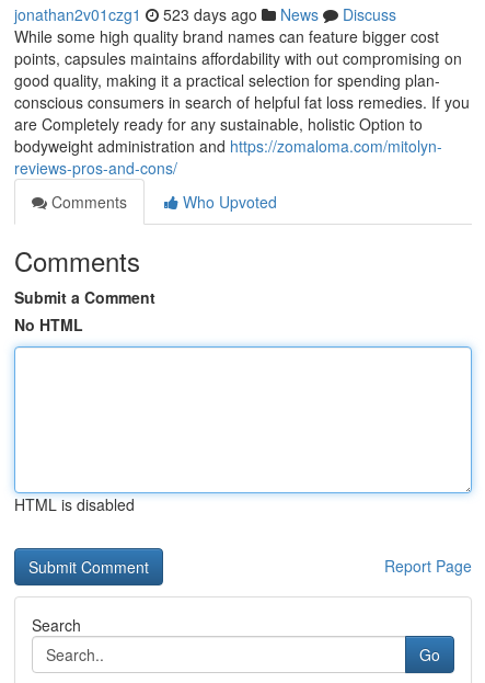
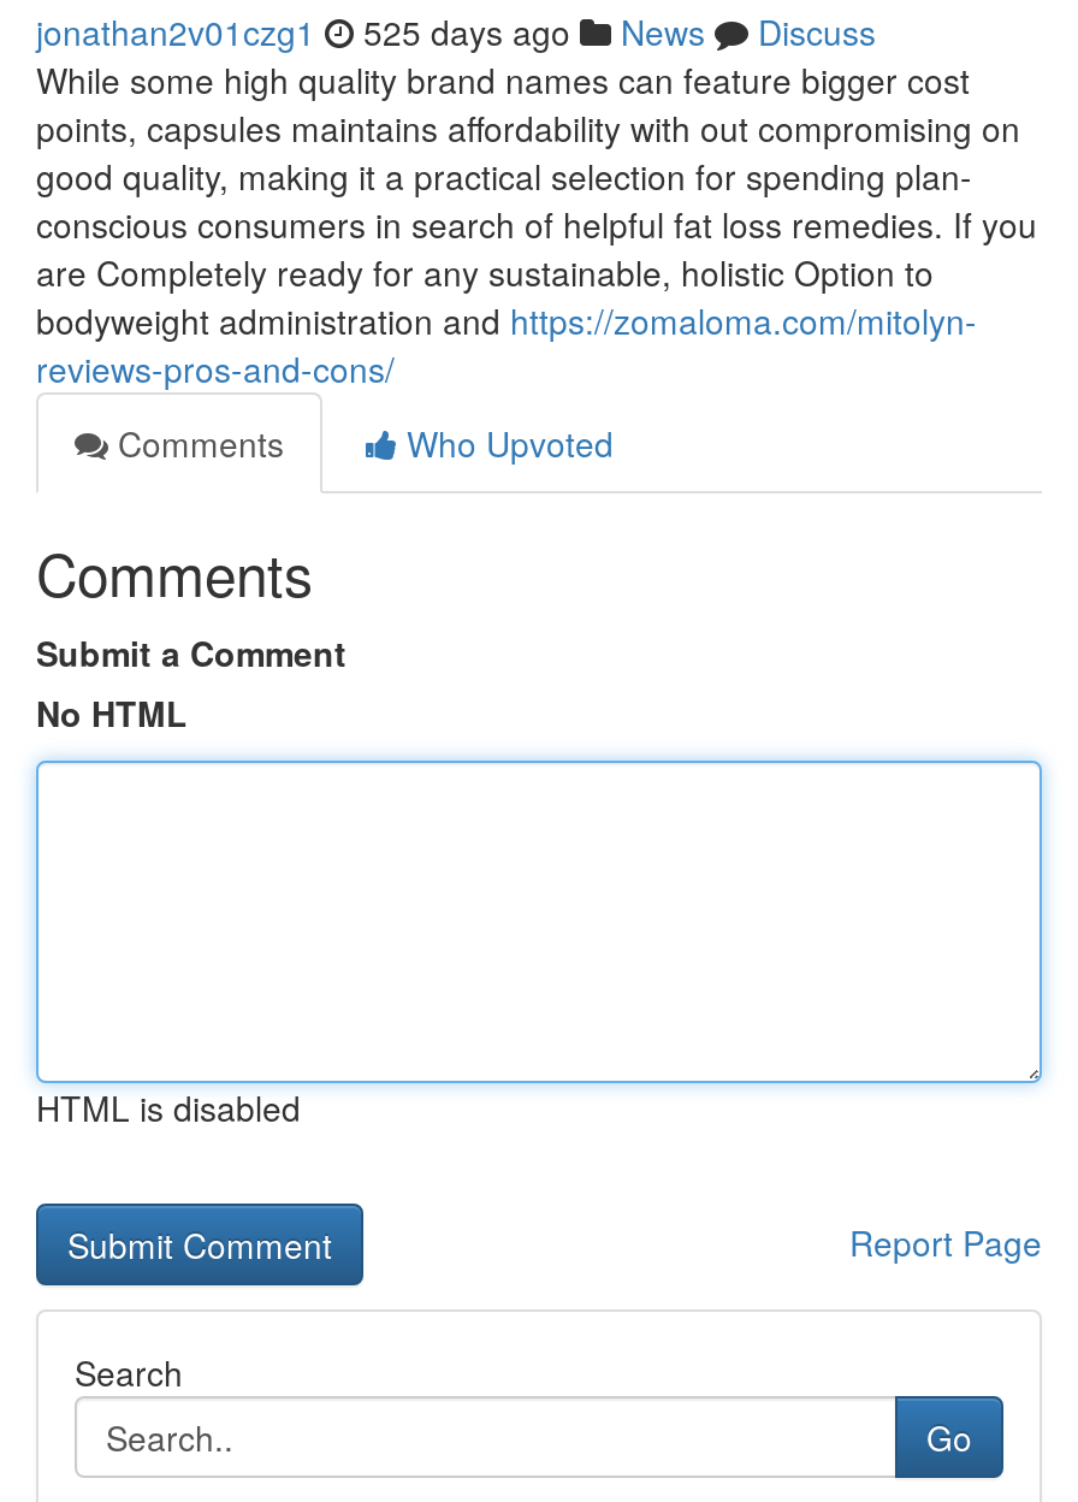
- jonathan2v01czg1 523 days ago News Discuss
+ jonathan2v01czg1 525 days ago News Discuss
